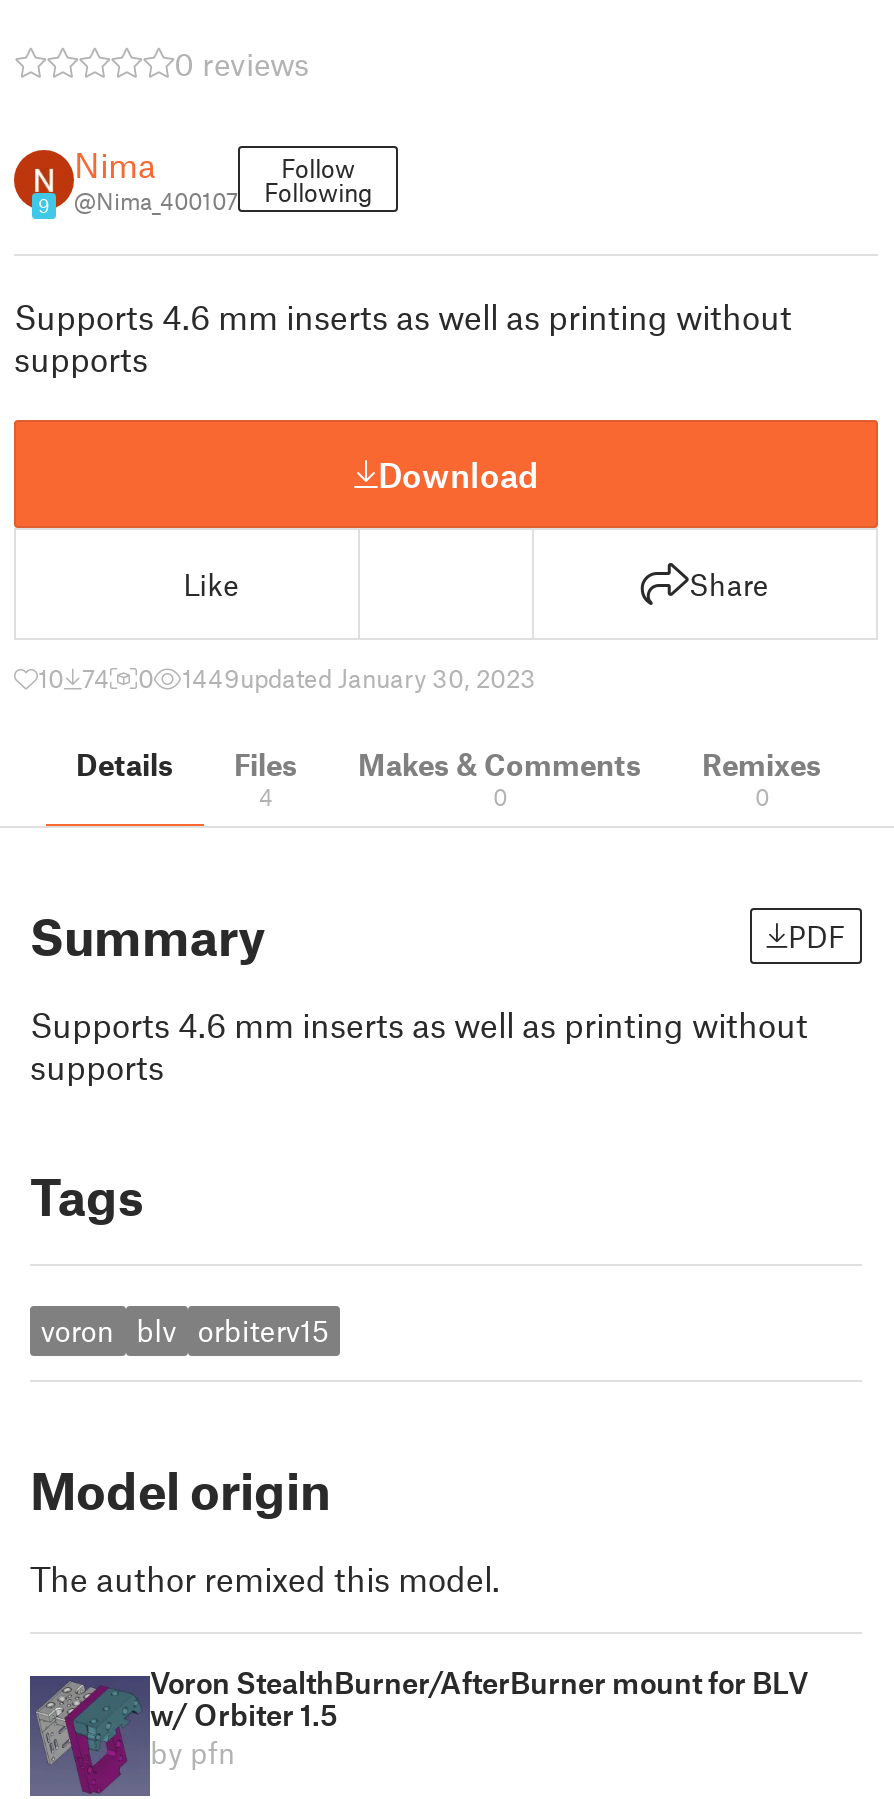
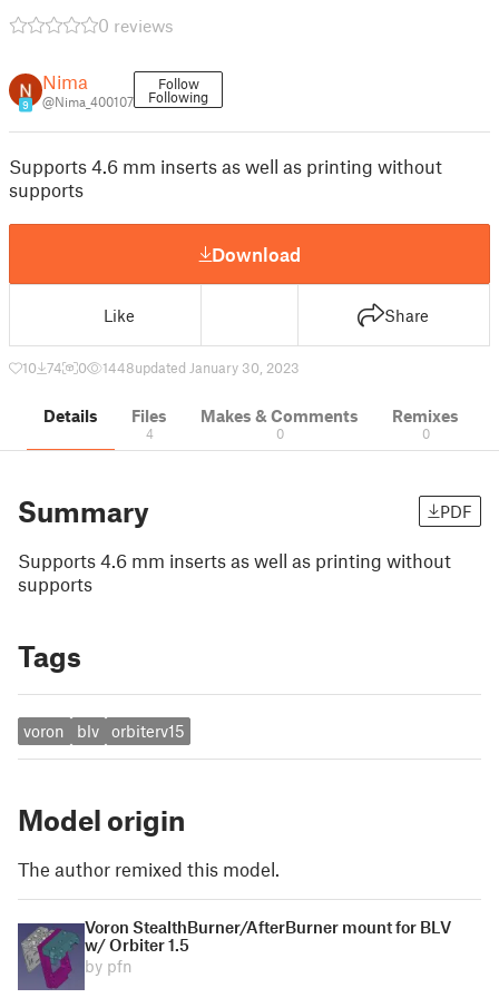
- 1449updated January 30, 2023
+ 1448updated January 30, 2023
